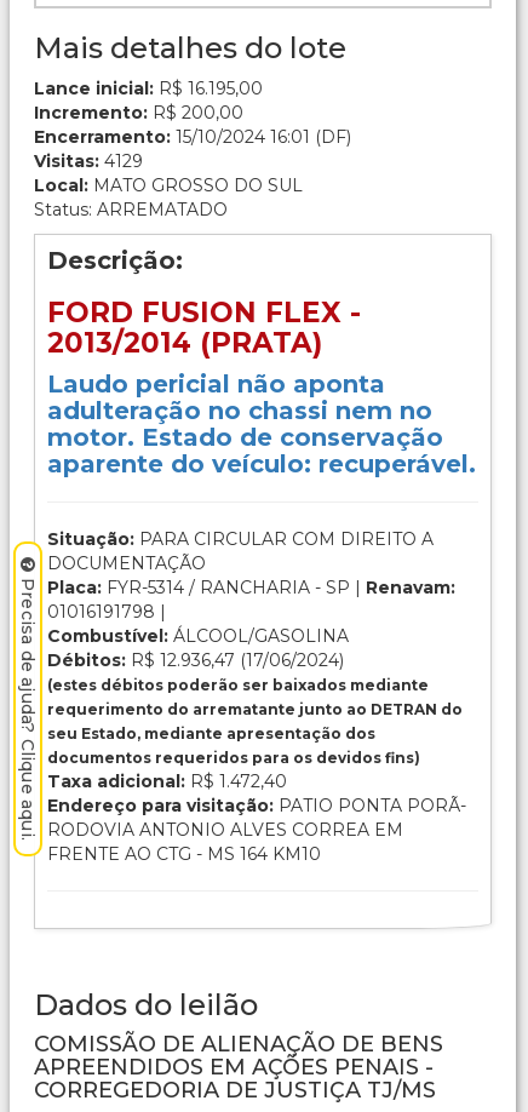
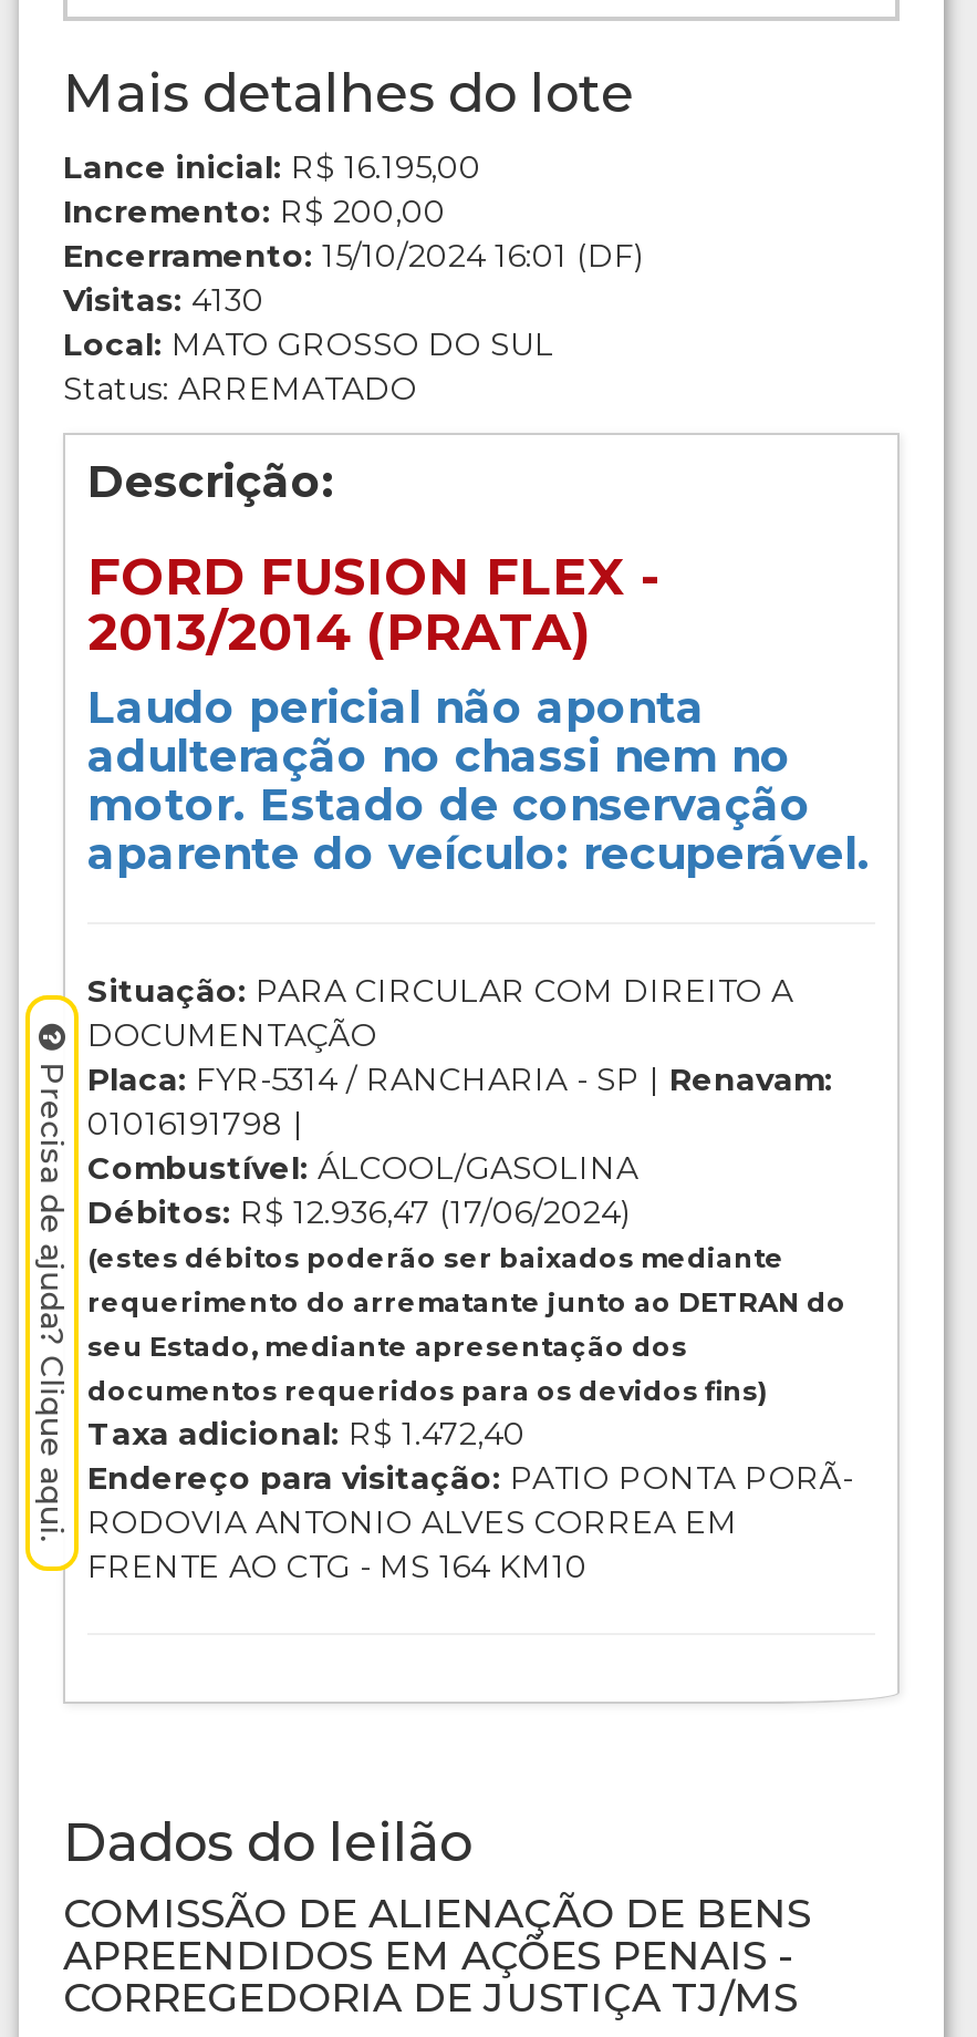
- Visitas: 4129
+ Visitas: 4130
